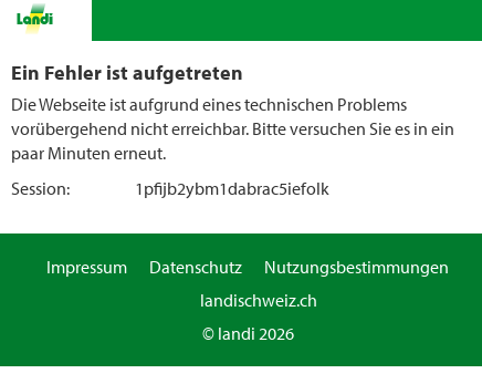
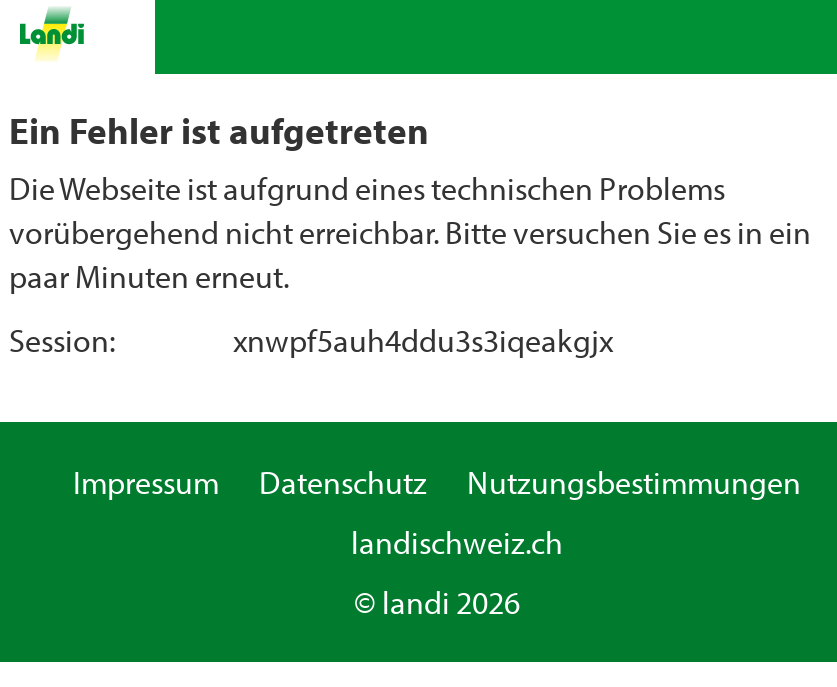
- 1pfijb2ybm1dabrac5iefolk
+ xnwpf5auh4ddu3s3iqeakgjx
